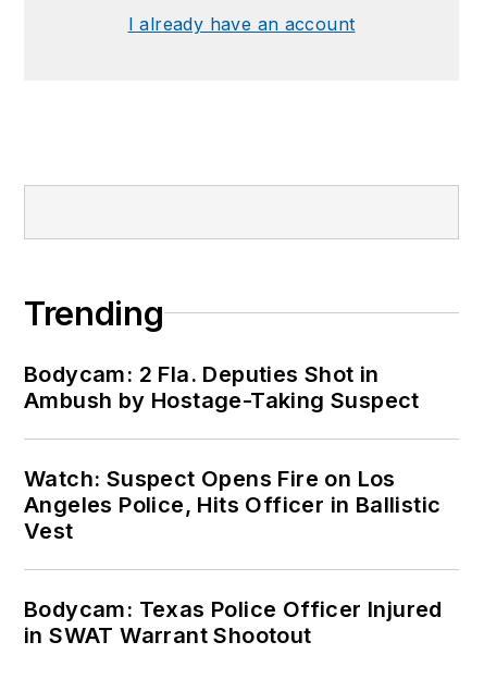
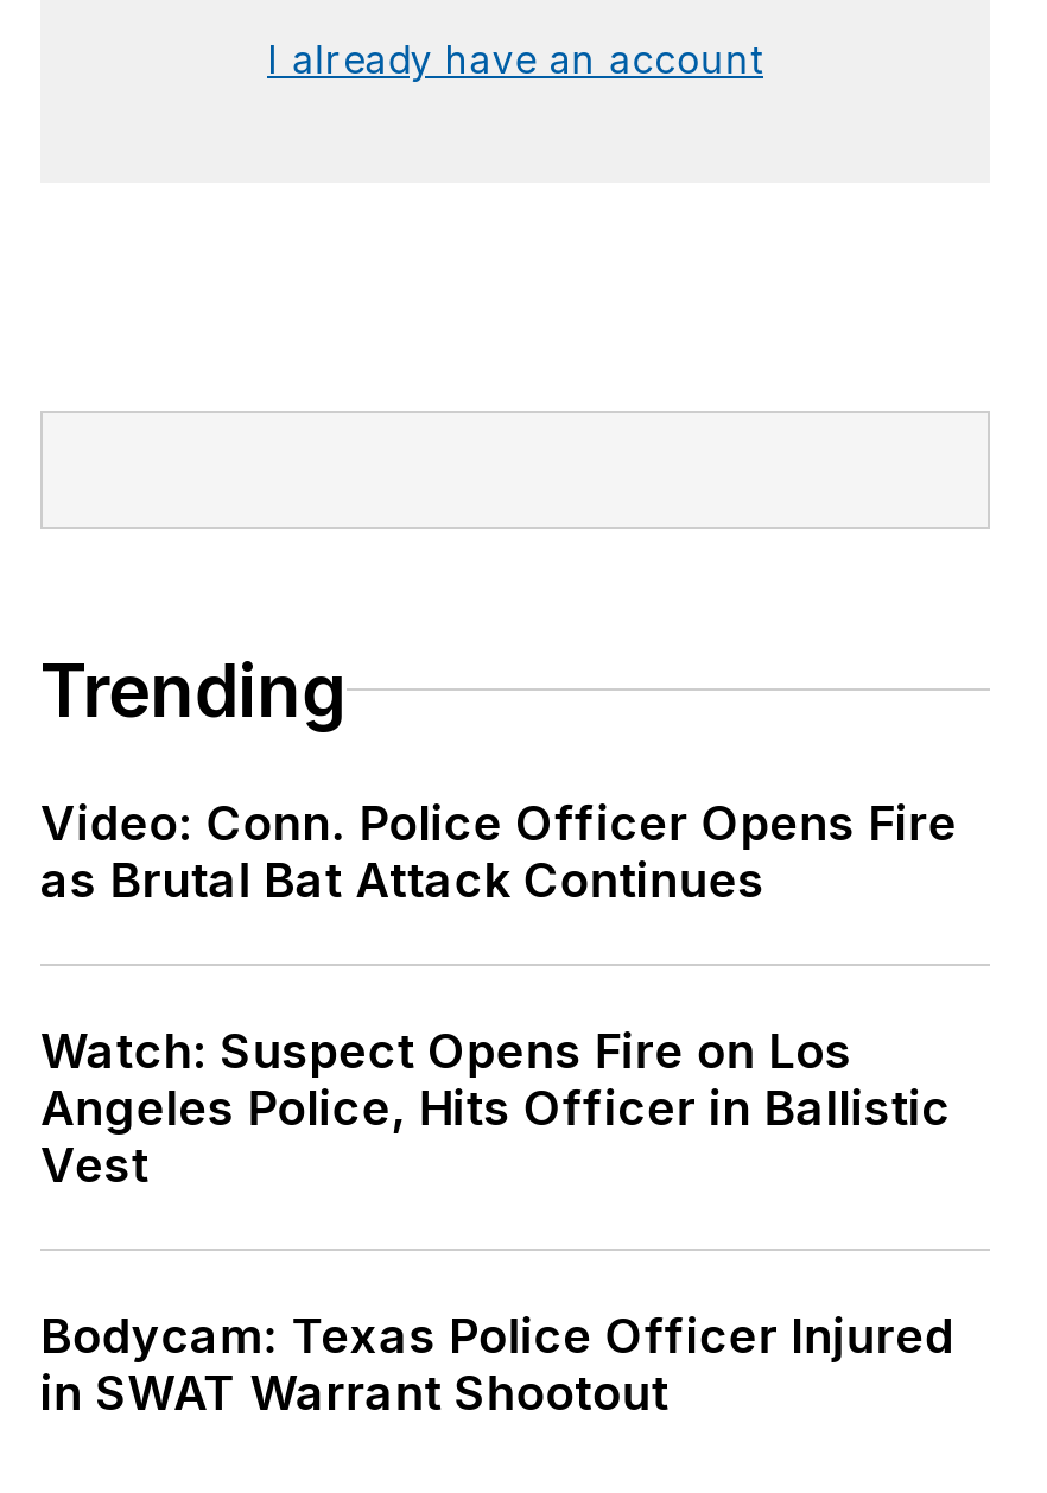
- Bodycam: 2 Fla. Deputies Shot in
- Ambush by Hostage-Taking Suspect
+ Video: Conn. Police Officer Opens Fire
+ as Brutal Bat Attack Continues
